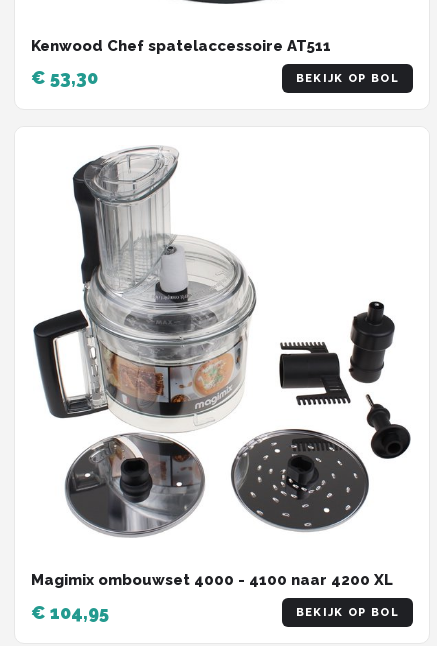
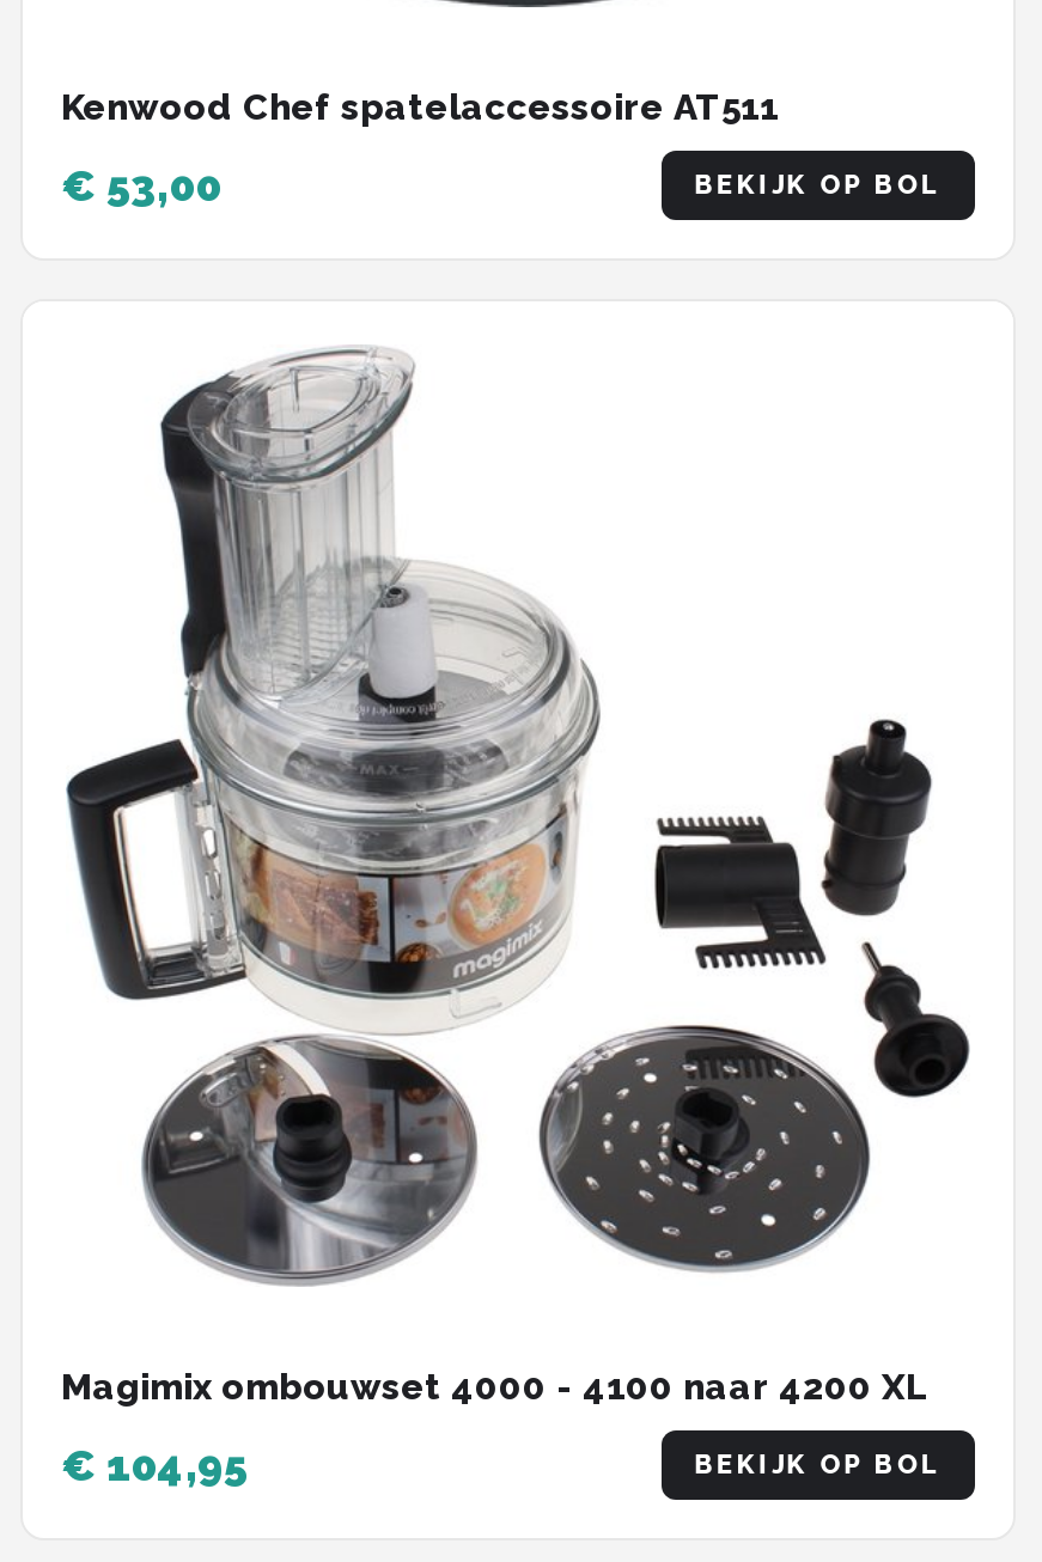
- € 53,30
+ € 53,00
